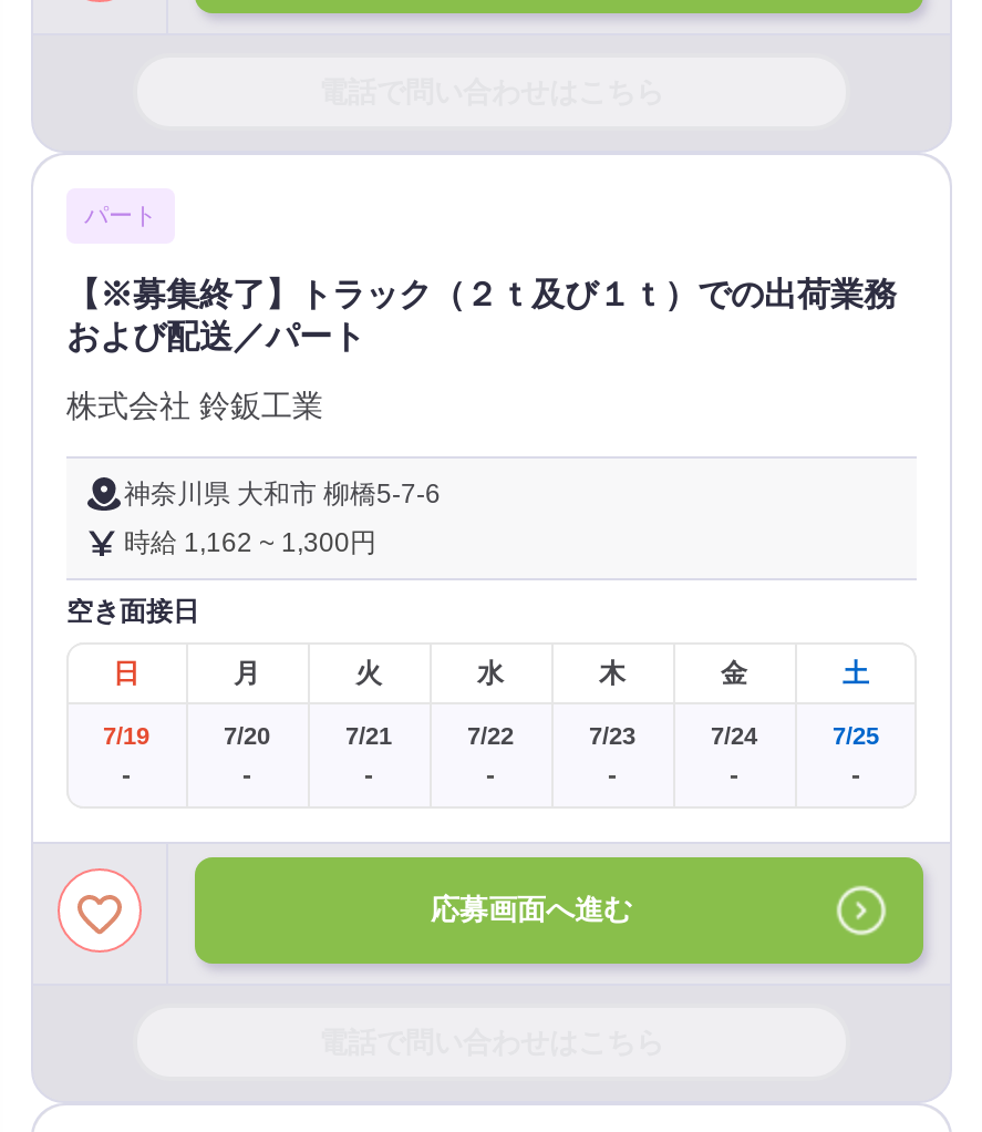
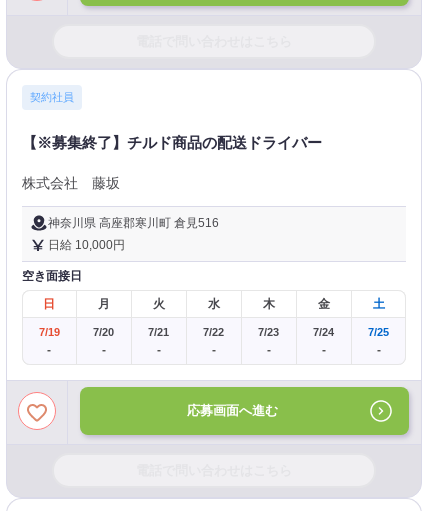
- パート
+ 契約社員

- 【※募集終了】トラック（２ｔ及び１ｔ）での出荷業務
- および配送／パート
+ 【※募集終了】チルド商品の配送ドライバー

- 株式会社 鈴鈑工業
+ 株式会社 藤坂

- 神奈川県 大和市 柳橋5-7-6
+ 神奈川県 高座郡寒川町 倉見516

- 時給 1,162 ~ 1,300円
+ 日給 10,000円
